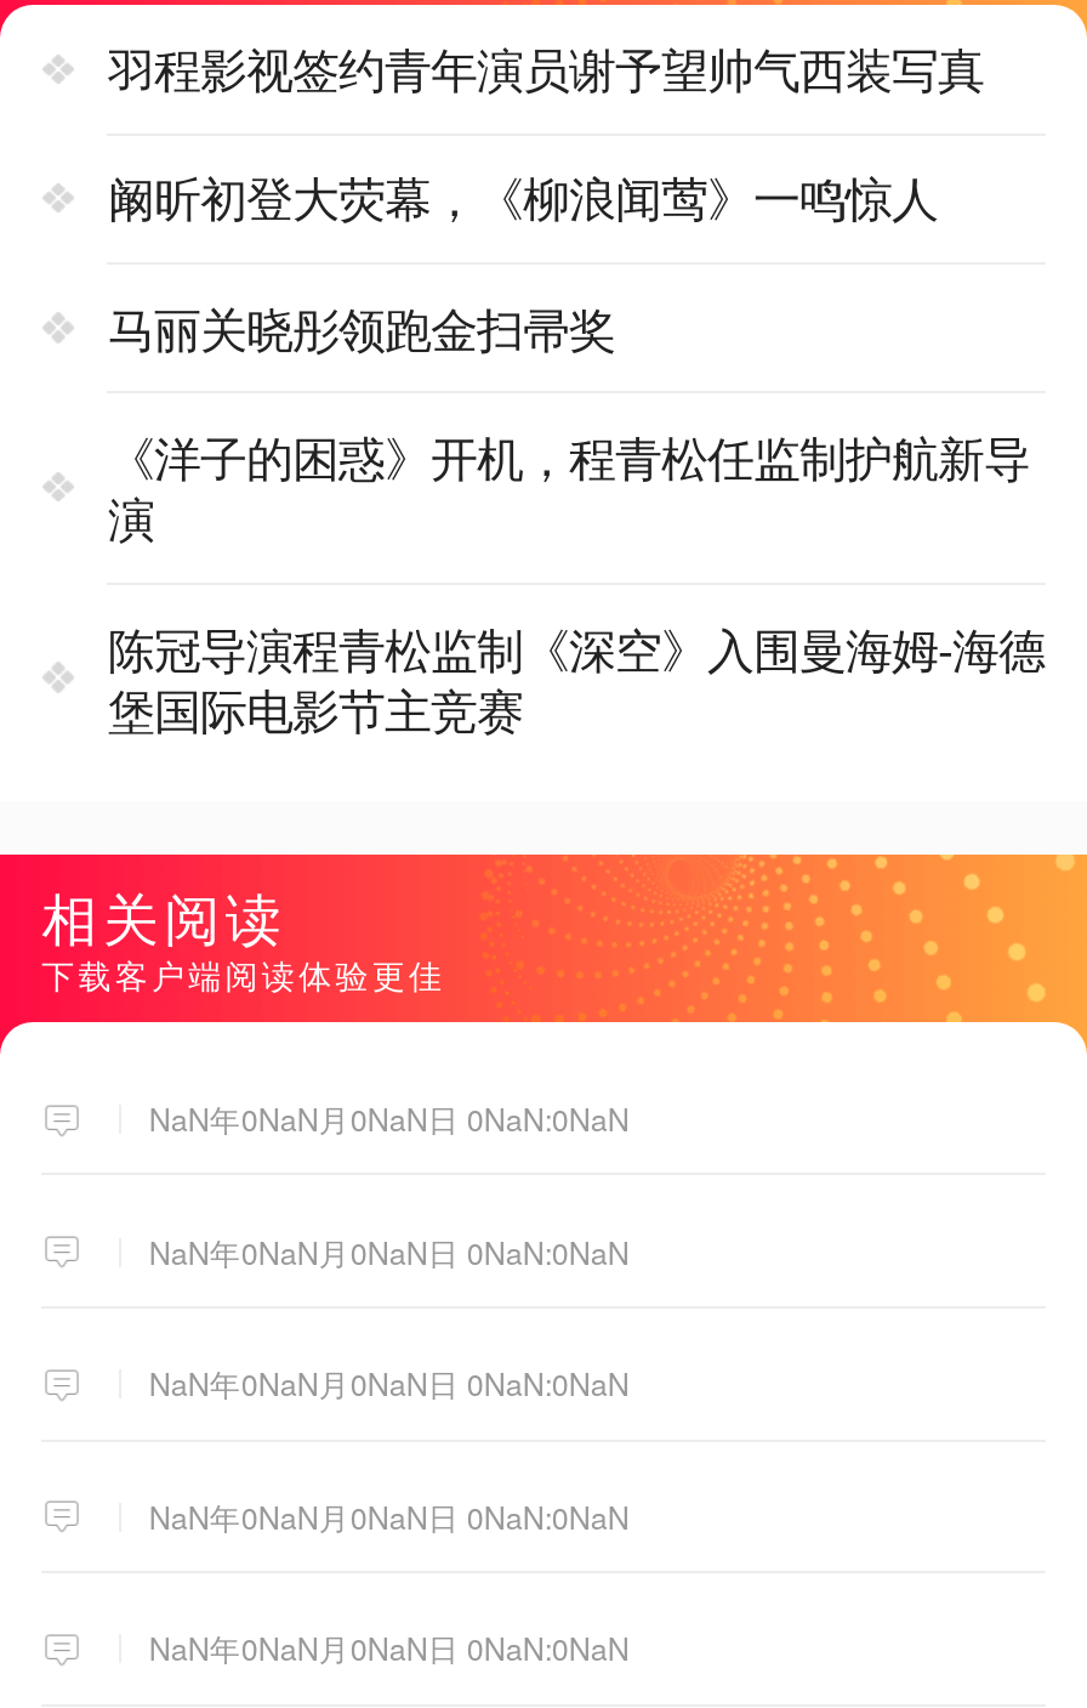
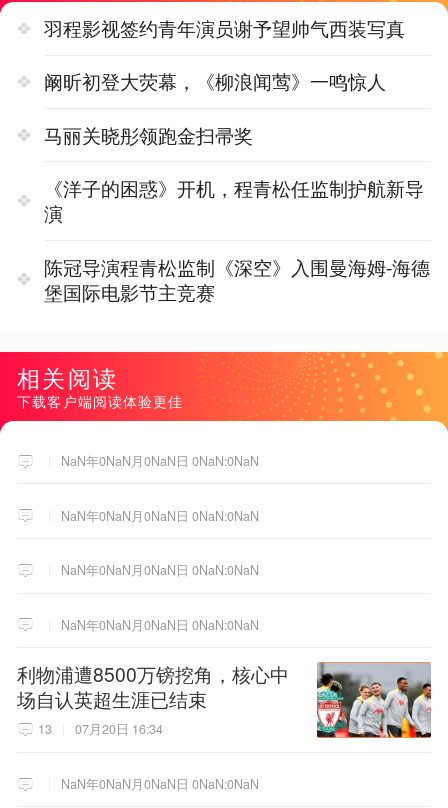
+ [image]
+ 利物浦遭8500万镑挖角，核心中
+ 场自认英超生涯已结束
+ 13
+ 07月20日 16:34
